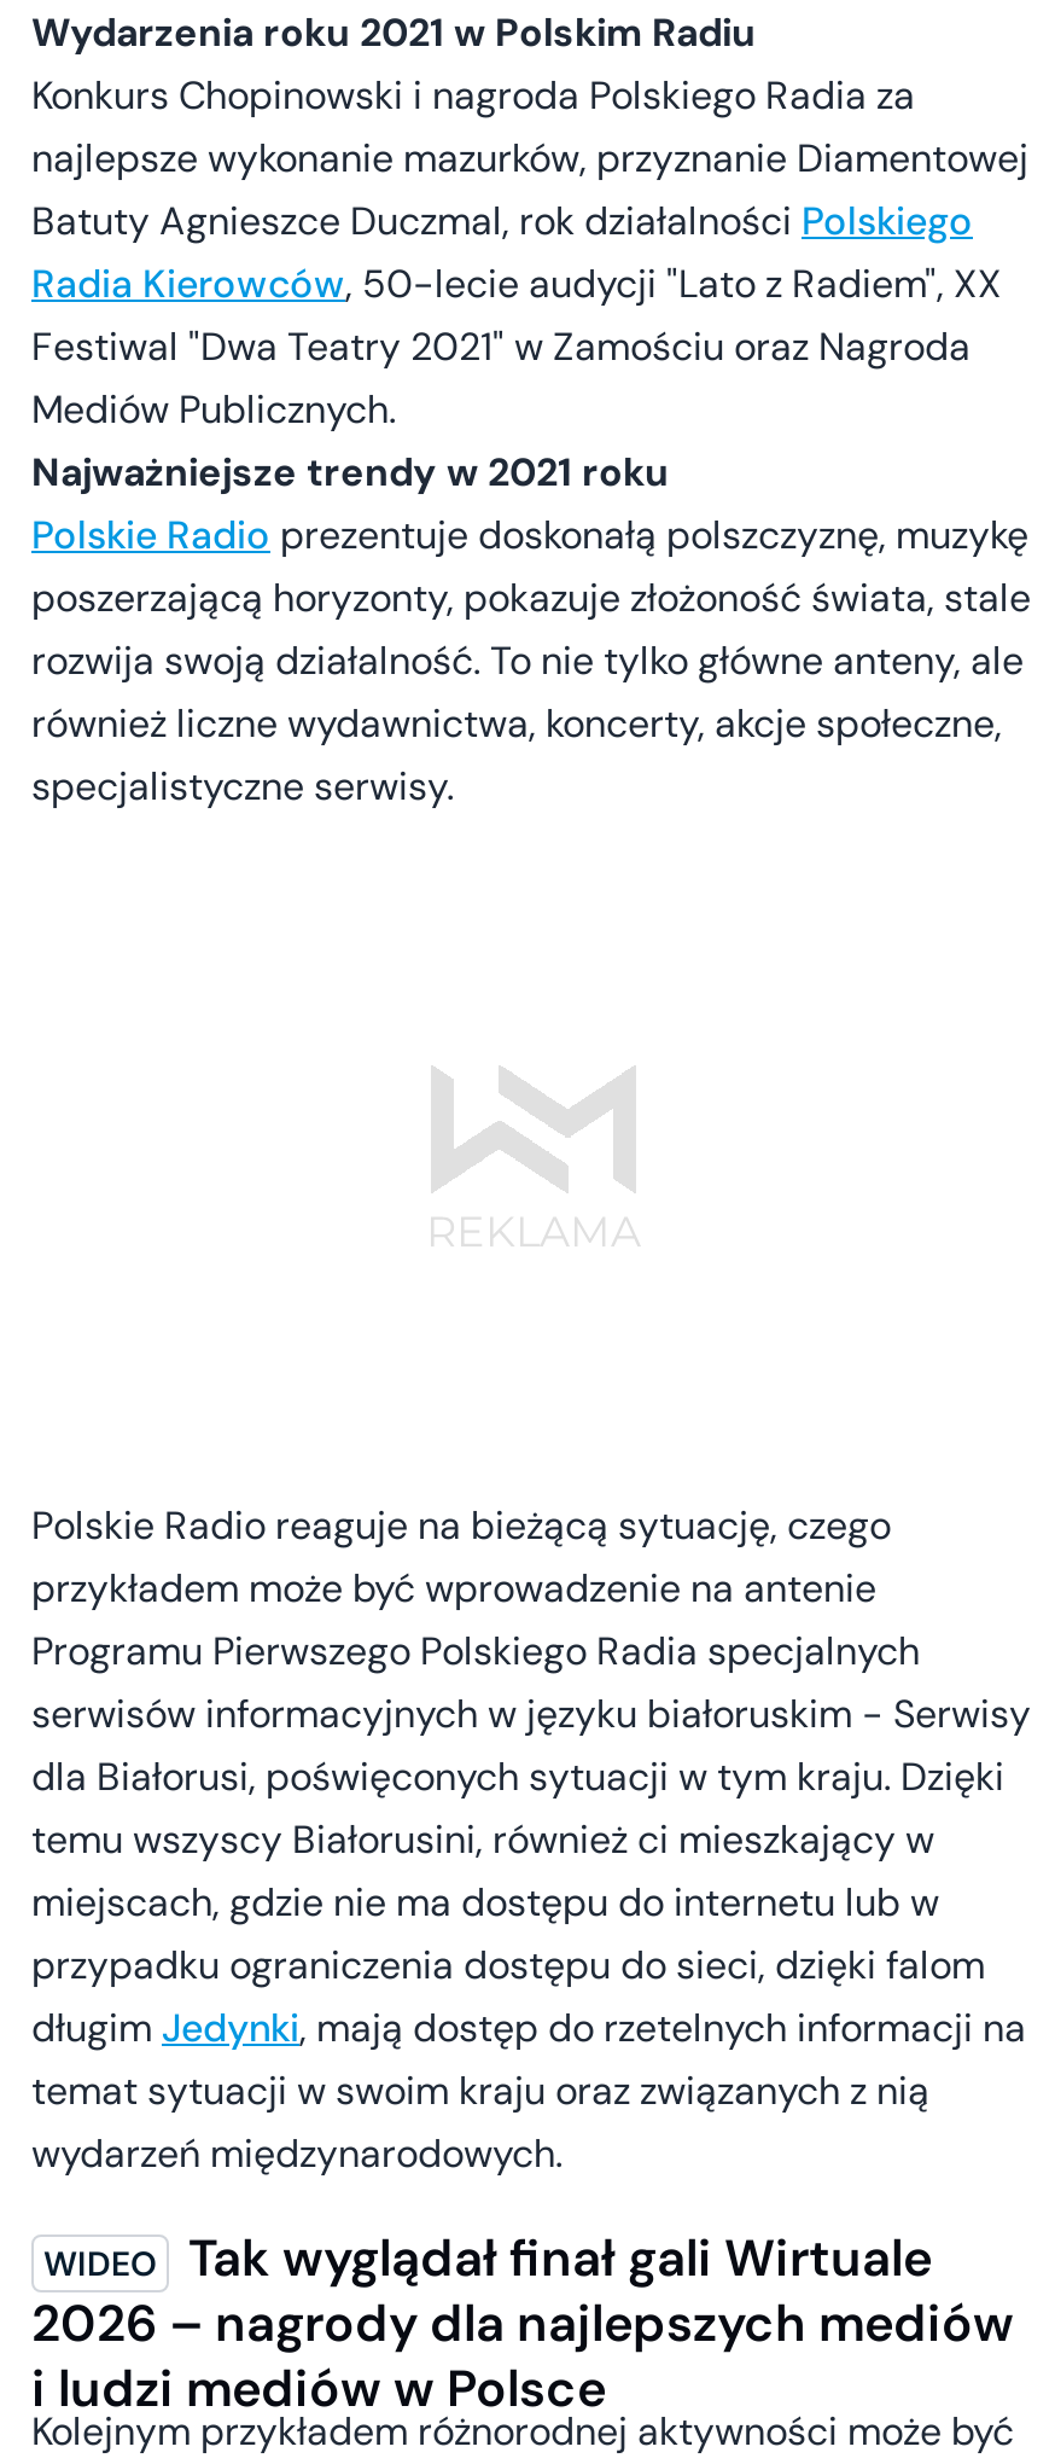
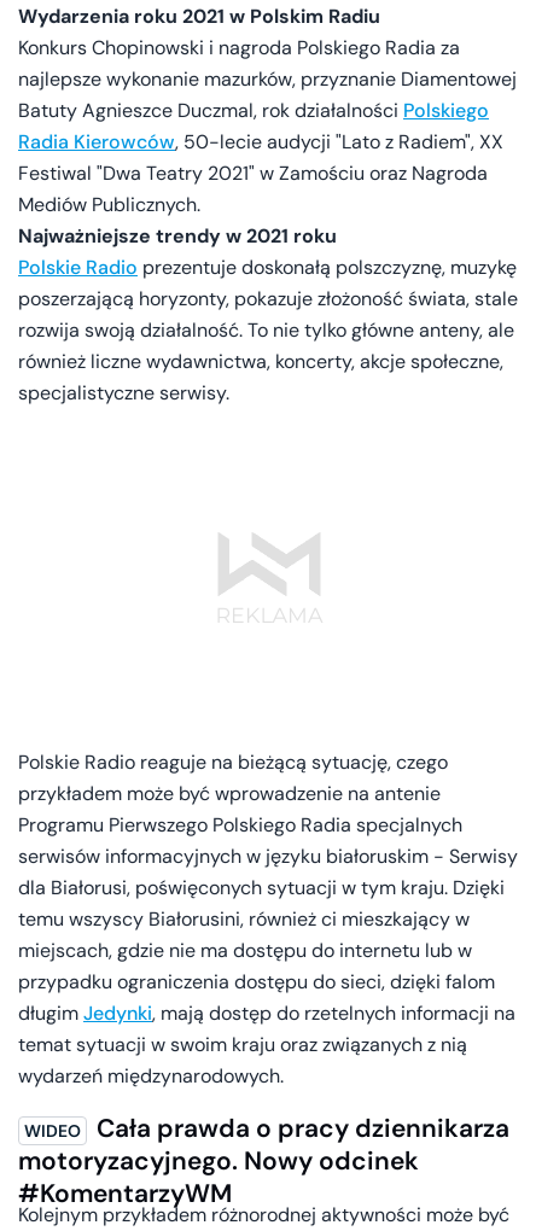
- Tak wyglądał finał gali Wirtuale
- 2026 – nagrody dla najlepszych mediów
- i ludzi mediów w Polsce
+ Cała prawda o pracy dziennikarza
+ motoryzacyjnego. Nowy odcinek
+ #KomentarzyWM
